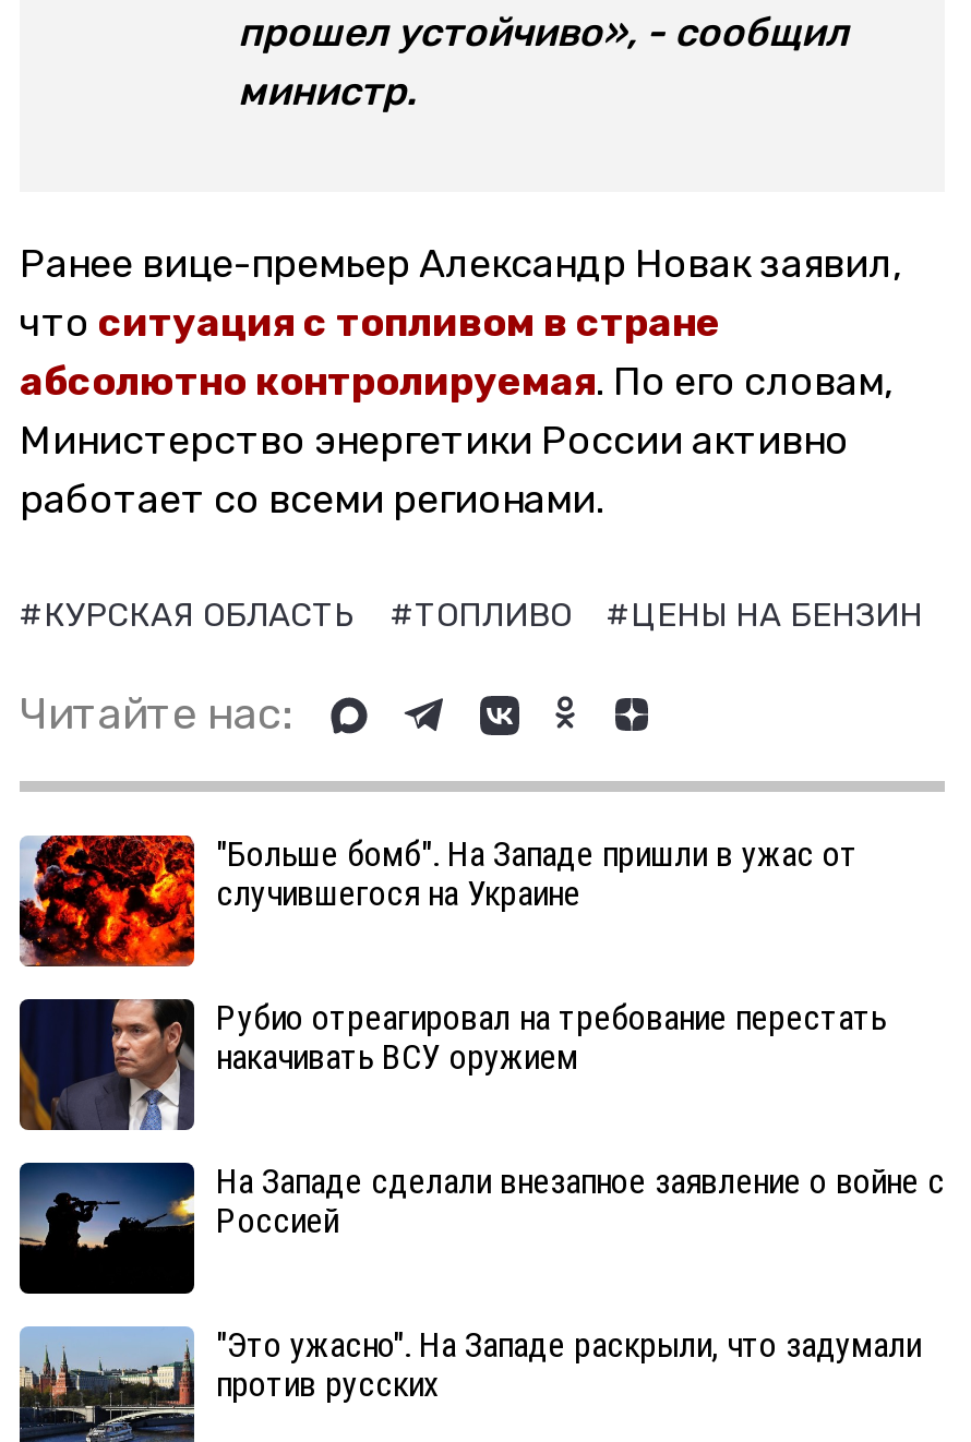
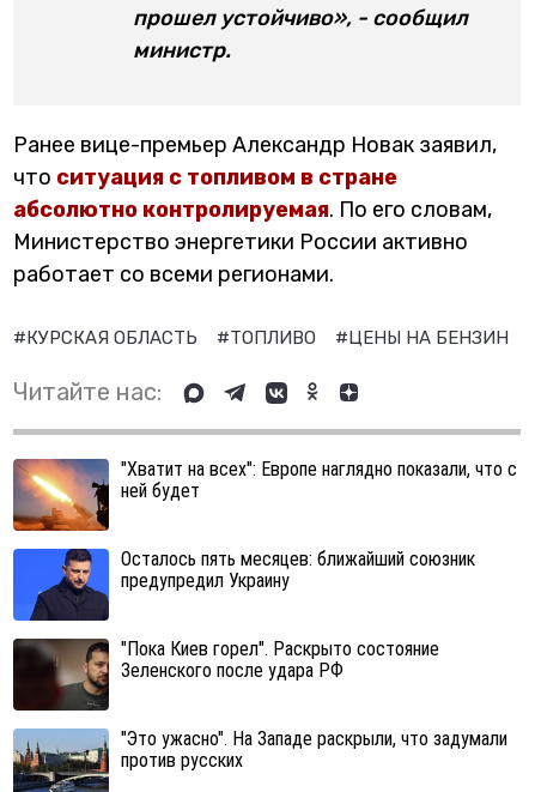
- [image]
- "Больше бомб". На Западе пришли в ужас от
- случившегося на Украине
+ [image]
+ "Хватит на всех": Европе наглядно показали, что с
+ ней будет

- [image]
- Рубио отреагировал на требование перестать
- накачивать ВСУ оружием
+ [image]
+ Осталось пять месяцев: ближайший союзник
+ предупредил Украину

- [image]
- На Западе сделали внезапное заявление о войне с
- Россией
+ [image]
+ "Пока Киев горел". Раскрыто состояние
+ Зеленского после удара РФ
